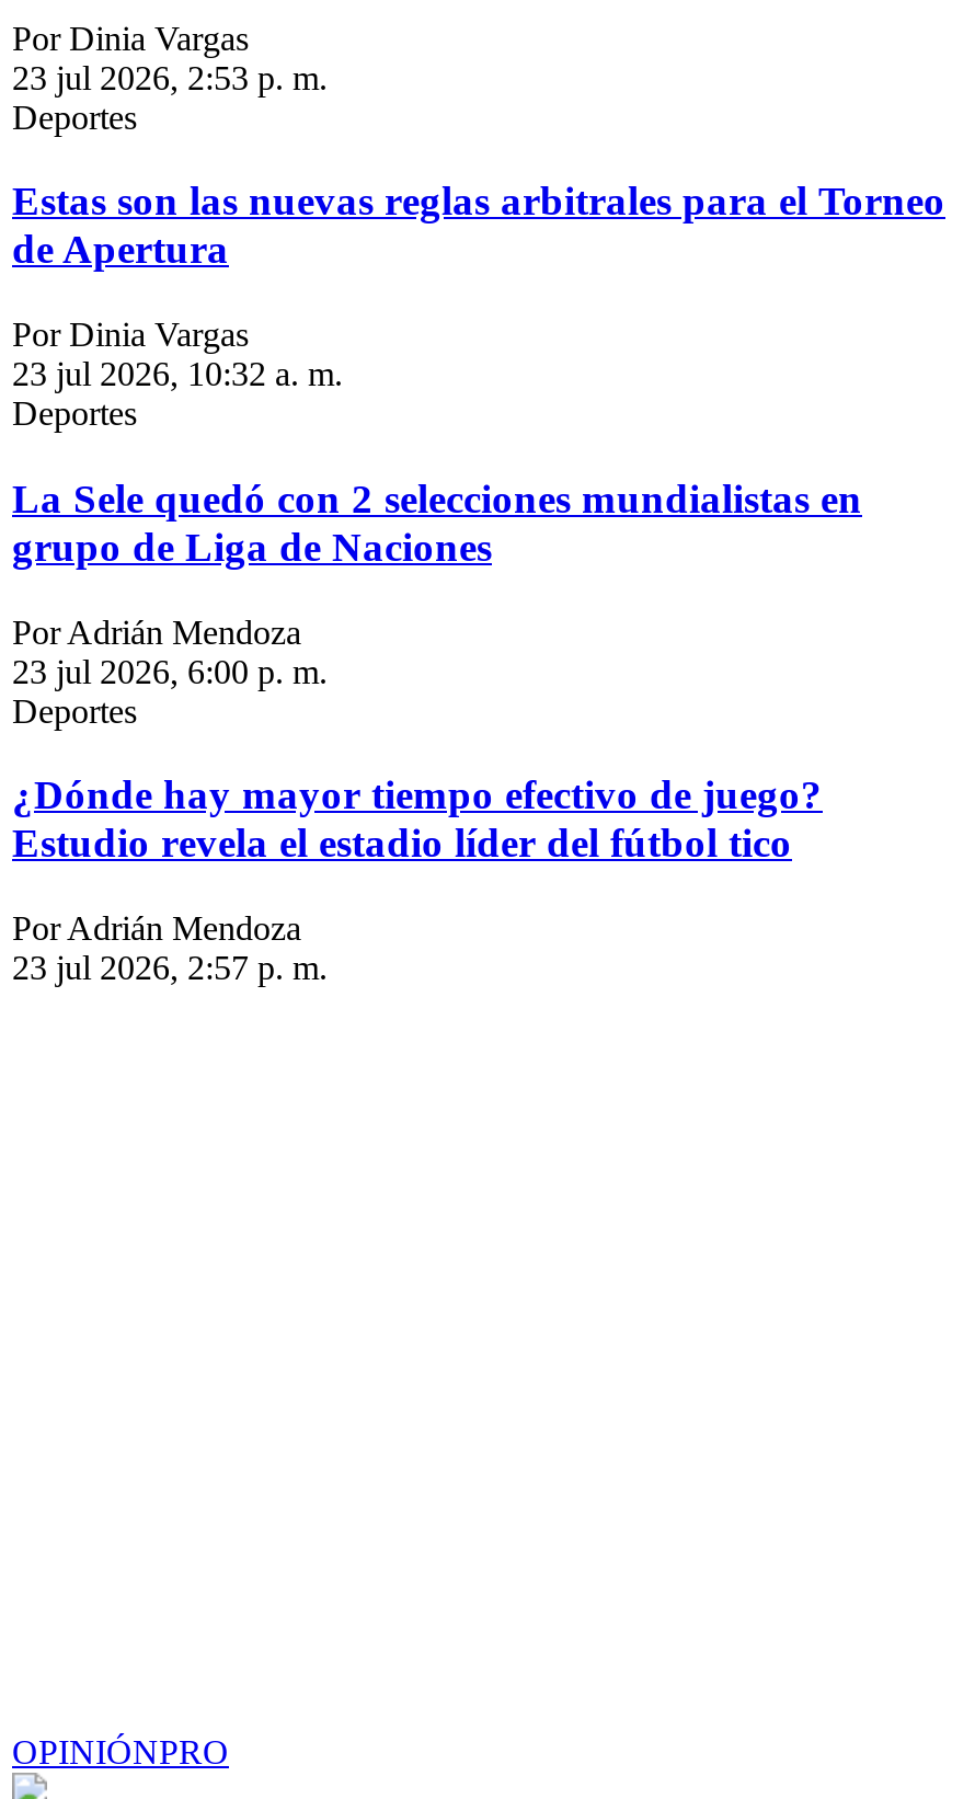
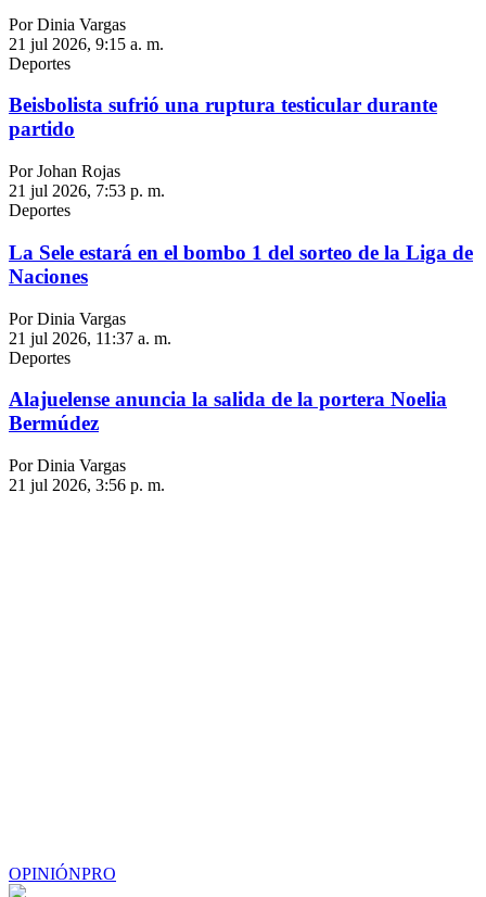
- 23 jul 2026, 2:53 p. m.
+ 21 jul 2026, 9:15 a. m.

- Estas son las nuevas reglas arbitrales para el Torneo
- de Apertura
+ Beisbolista sufrió una ruptura testicular durante
+ partido

- Por Dinia Vargas
- 23 jul 2026, 10:32 a. m.
+ Por Johan Rojas
+ 21 jul 2026, 7:53 p. m.

- La Sele quedó con 2 selecciones mundialistas en
- grupo de Liga de Naciones
+ La Sele estará en el bombo 1 del sorteo de la Liga de
+ Naciones

- Por Adrián Mendoza
- 23 jul 2026, 6:00 p. m.
+ Por Dinia Vargas
+ 21 jul 2026, 11:37 a. m.

- ¿Dónde hay mayor tiempo efectivo de juego?
- Estudio revela el estadio líder del fútbol tico
+ Alajuelense anuncia la salida de la portera Noelia
+ Bermúdez

- Por Adrián Mendoza
- 23 jul 2026, 2:57 p. m.
+ Por Dinia Vargas
+ 21 jul 2026, 3:56 p. m.
